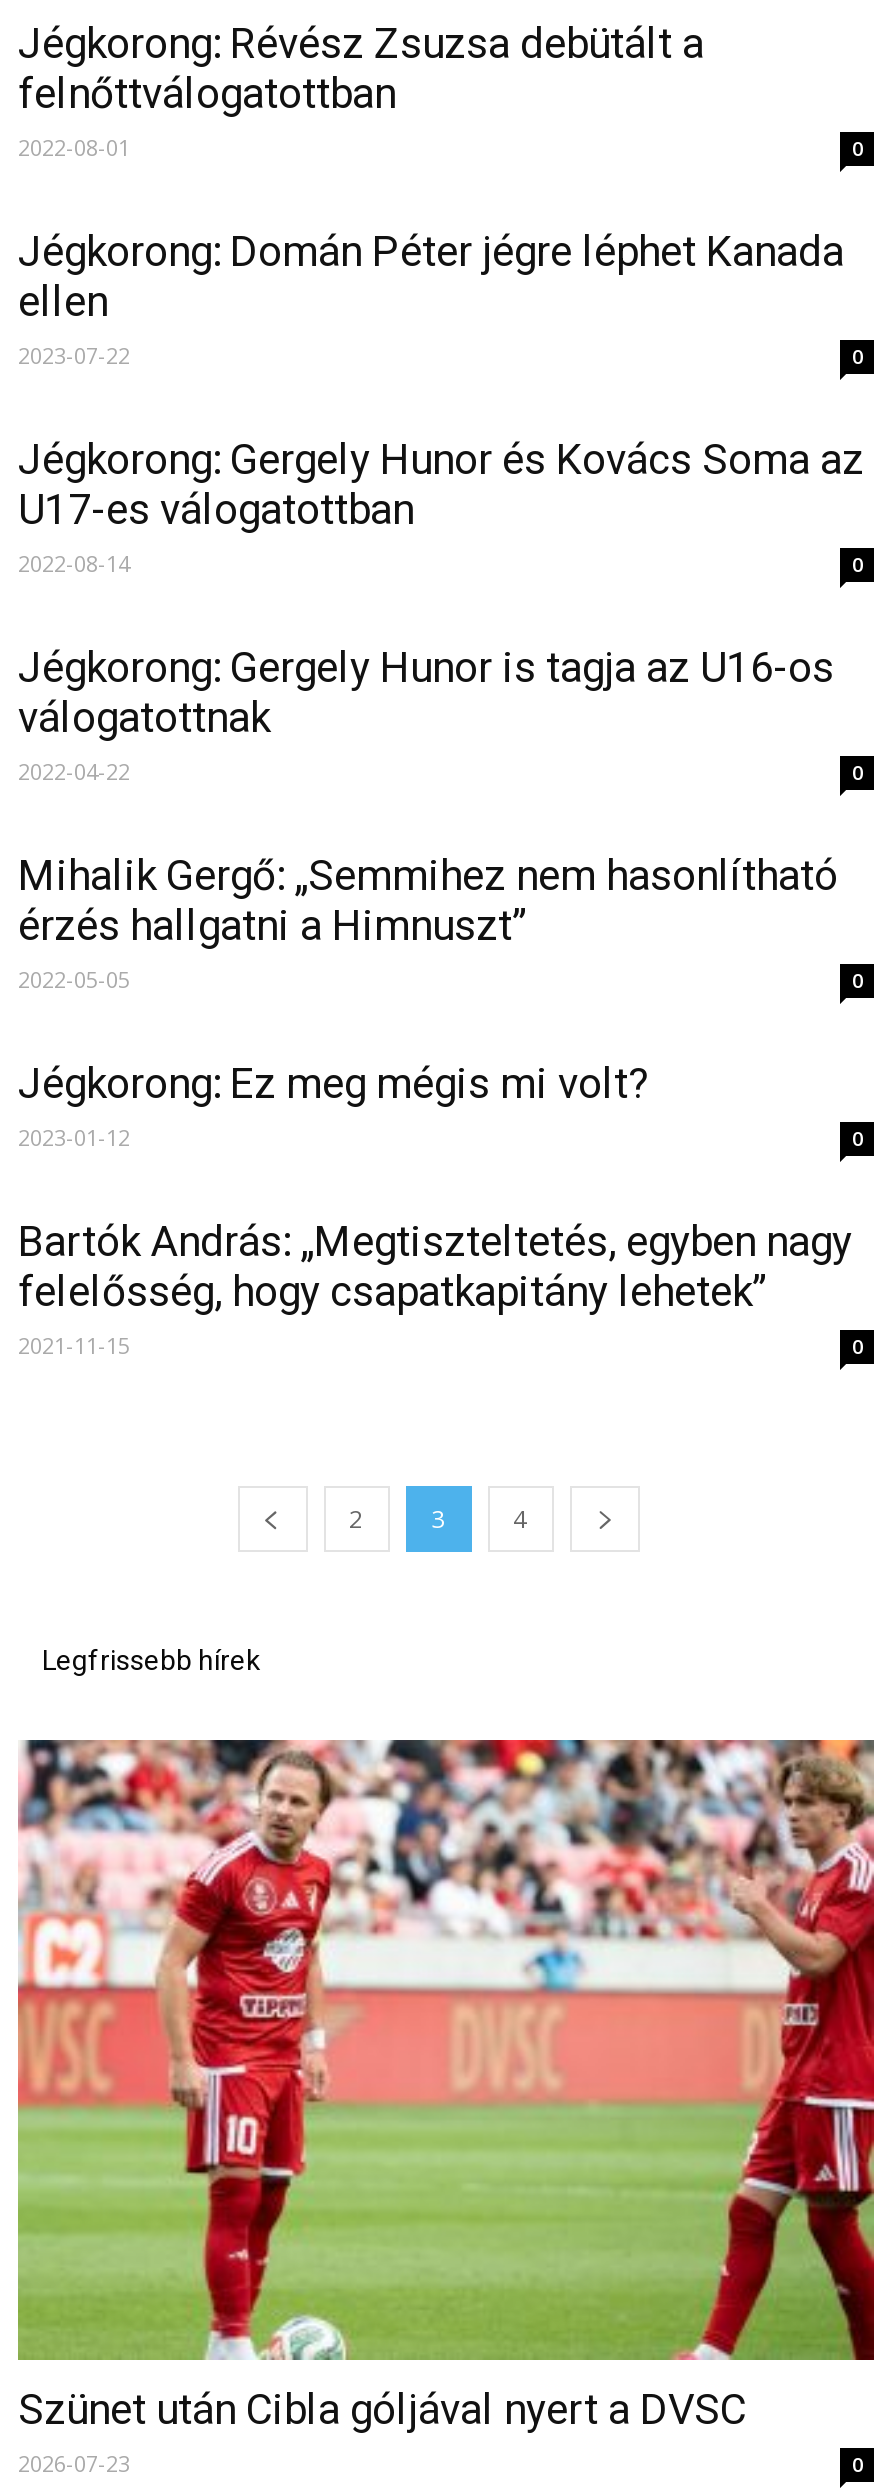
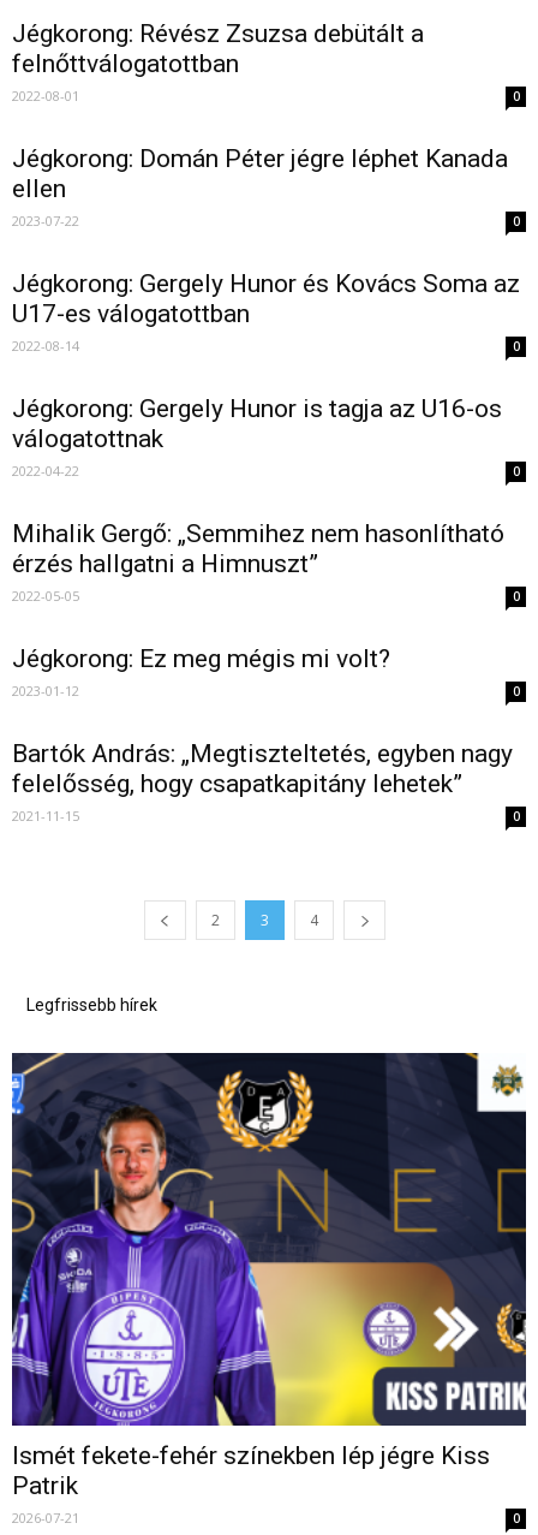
- [image]
- Szünet után Cibla góljával nyert a DVSC
- 2026-07-23
+ [image]
+ Ismét fekete-fehér színekben lép jégre Kiss
+ Patrik
+ 2026-07-21
